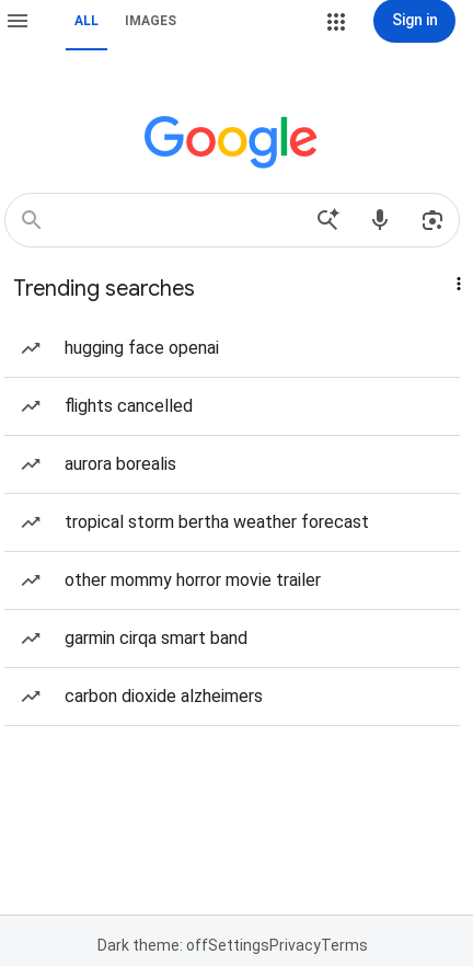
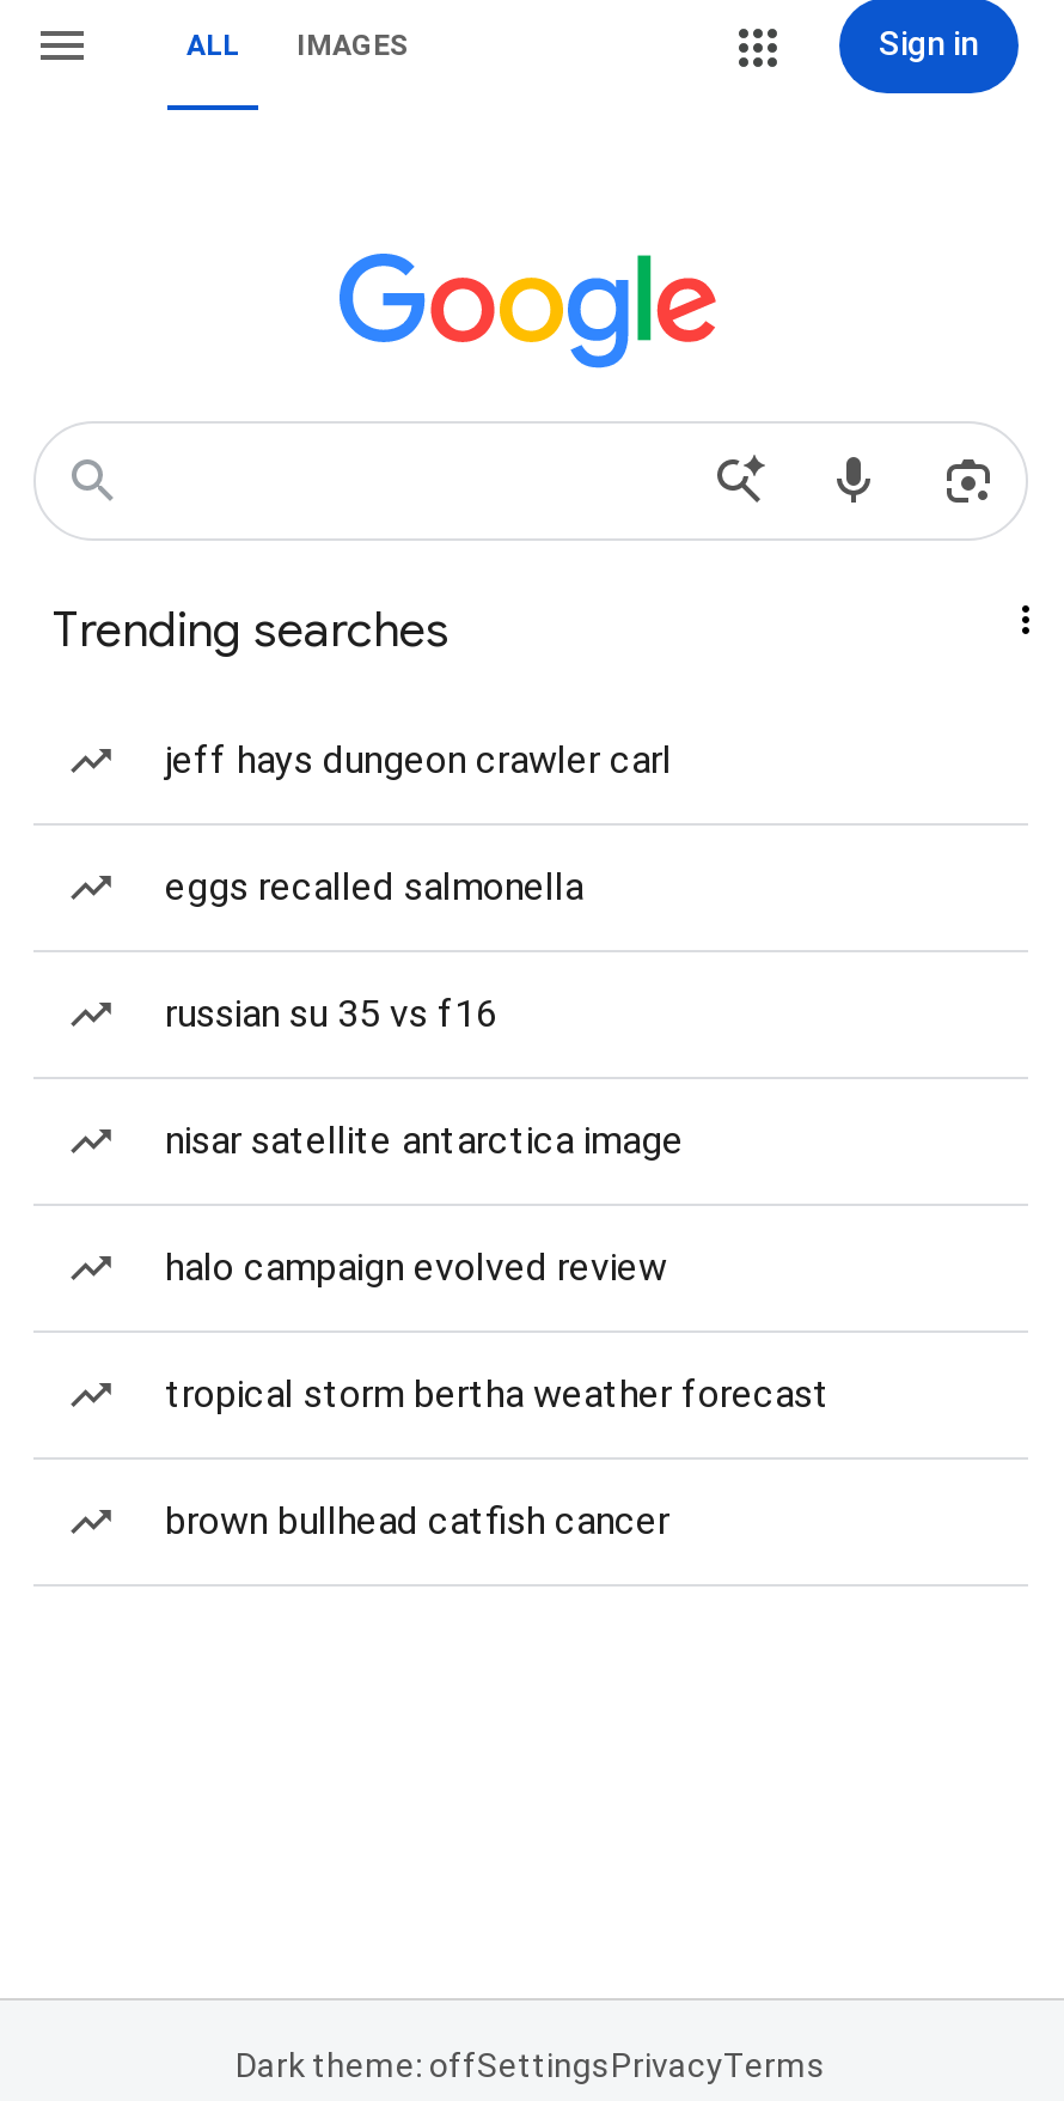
- hugging face openai
- flights cancelled
- aurora borealis
+ jeff hays dungeon crawler carl
+ eggs recalled salmonella
+ russian su 35 vs f16
+ nisar satellite antarctica image
+ halo campaign evolved review

moved down: tropical storm bertha weather forecast

- other mommy horror movie trailer
- garmin cirqa smart band
- carbon dioxide alzheimers
+ brown bullhead catfish cancer
